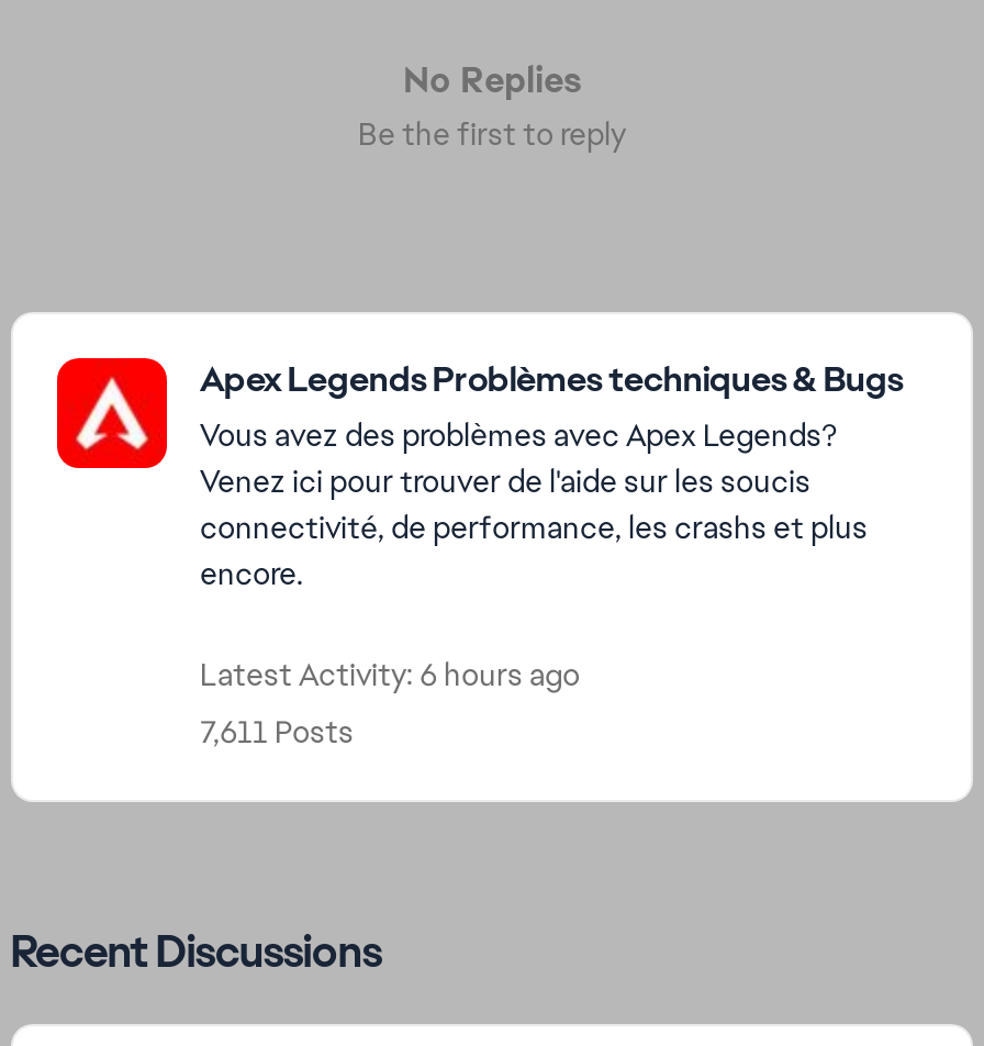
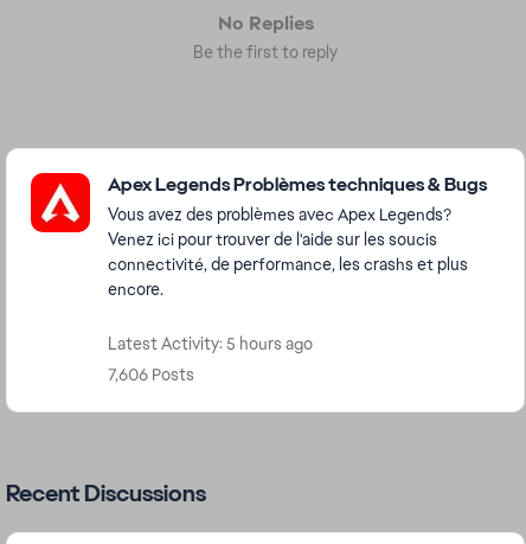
- Latest Activity: 6 hours ago
+ Latest Activity: 5 hours ago

- 7,611 Posts
+ 7,606 Posts
